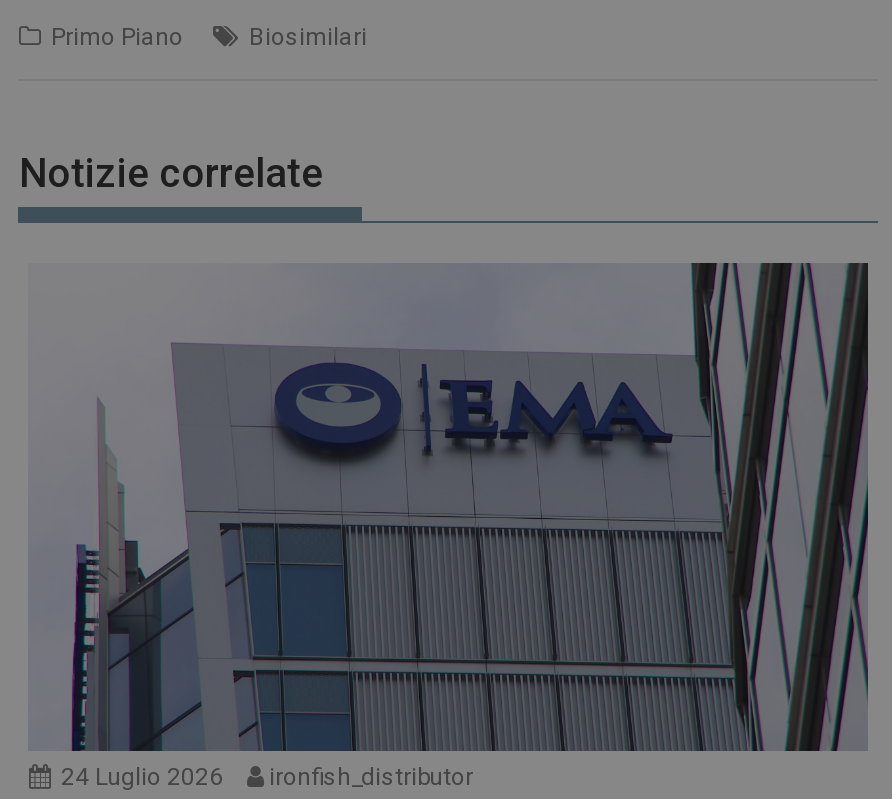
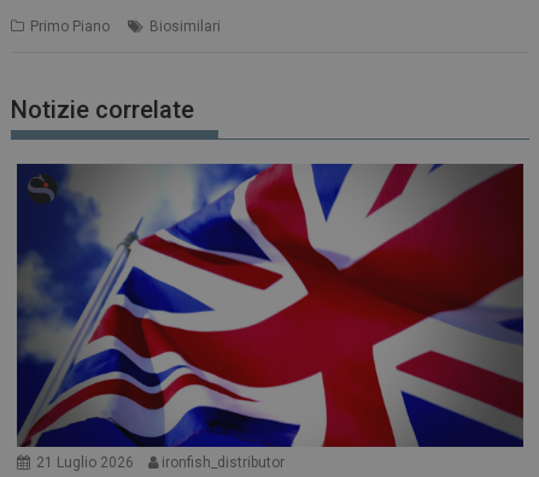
- [image]
- 24 Luglio 2026 ironfish_distributor
+ [image]
+ 21 Luglio 2026 ironfish_distributor
